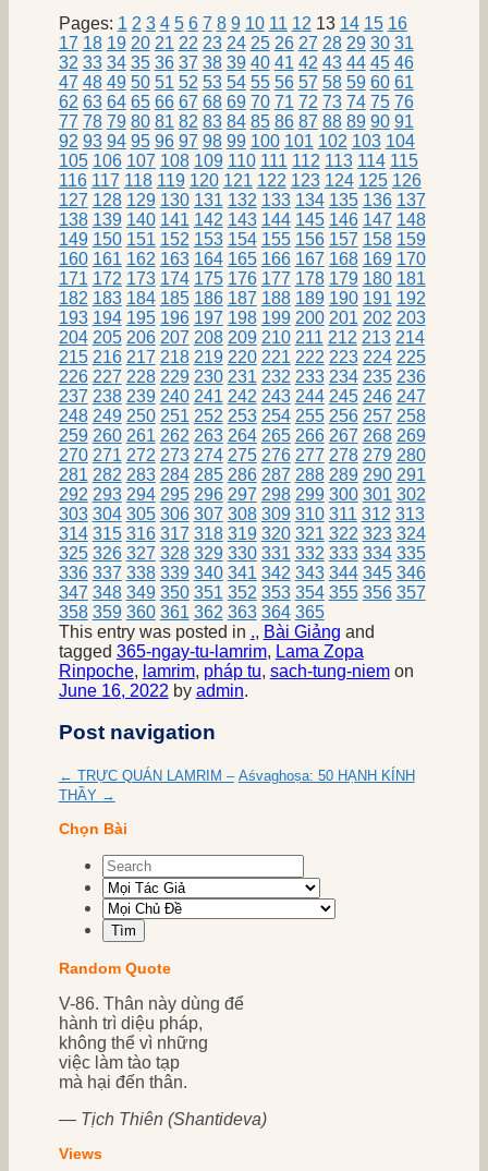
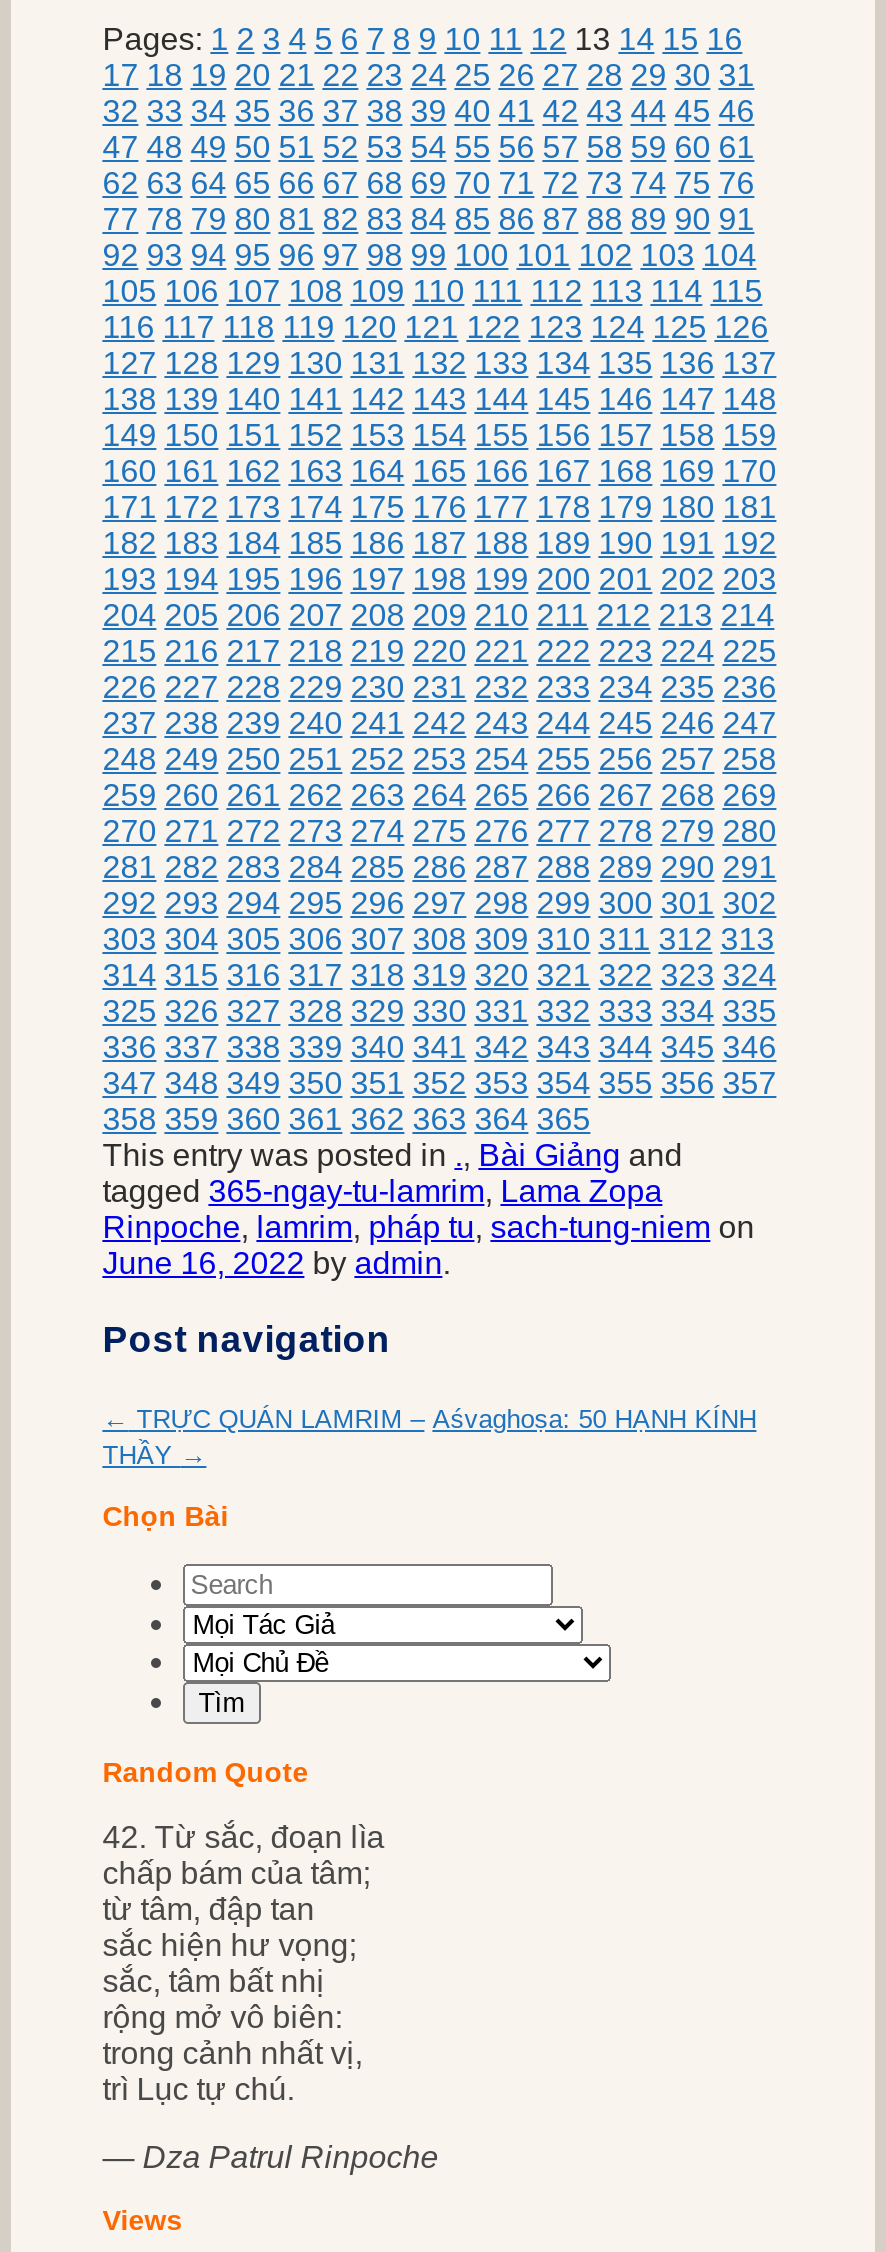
- V-86. Thân này dùng để
- hành trì diệu pháp,
- không thể vì những
- việc làm tào tạp
- mà hại đến thân.
+ 42. Từ sắc, đoạn lìa
+ chấp bám của tâm;
+ từ tâm, đập tan
+ sắc hiện hư vọng;
+ sắc, tâm bất nhị
+ rộng mở vô biên:
+ trong cảnh nhất vị,
+ trì Lục tự chú.

- — Tịch Thiên (Shantideva)
+ — Dza Patrul Rinpoche
